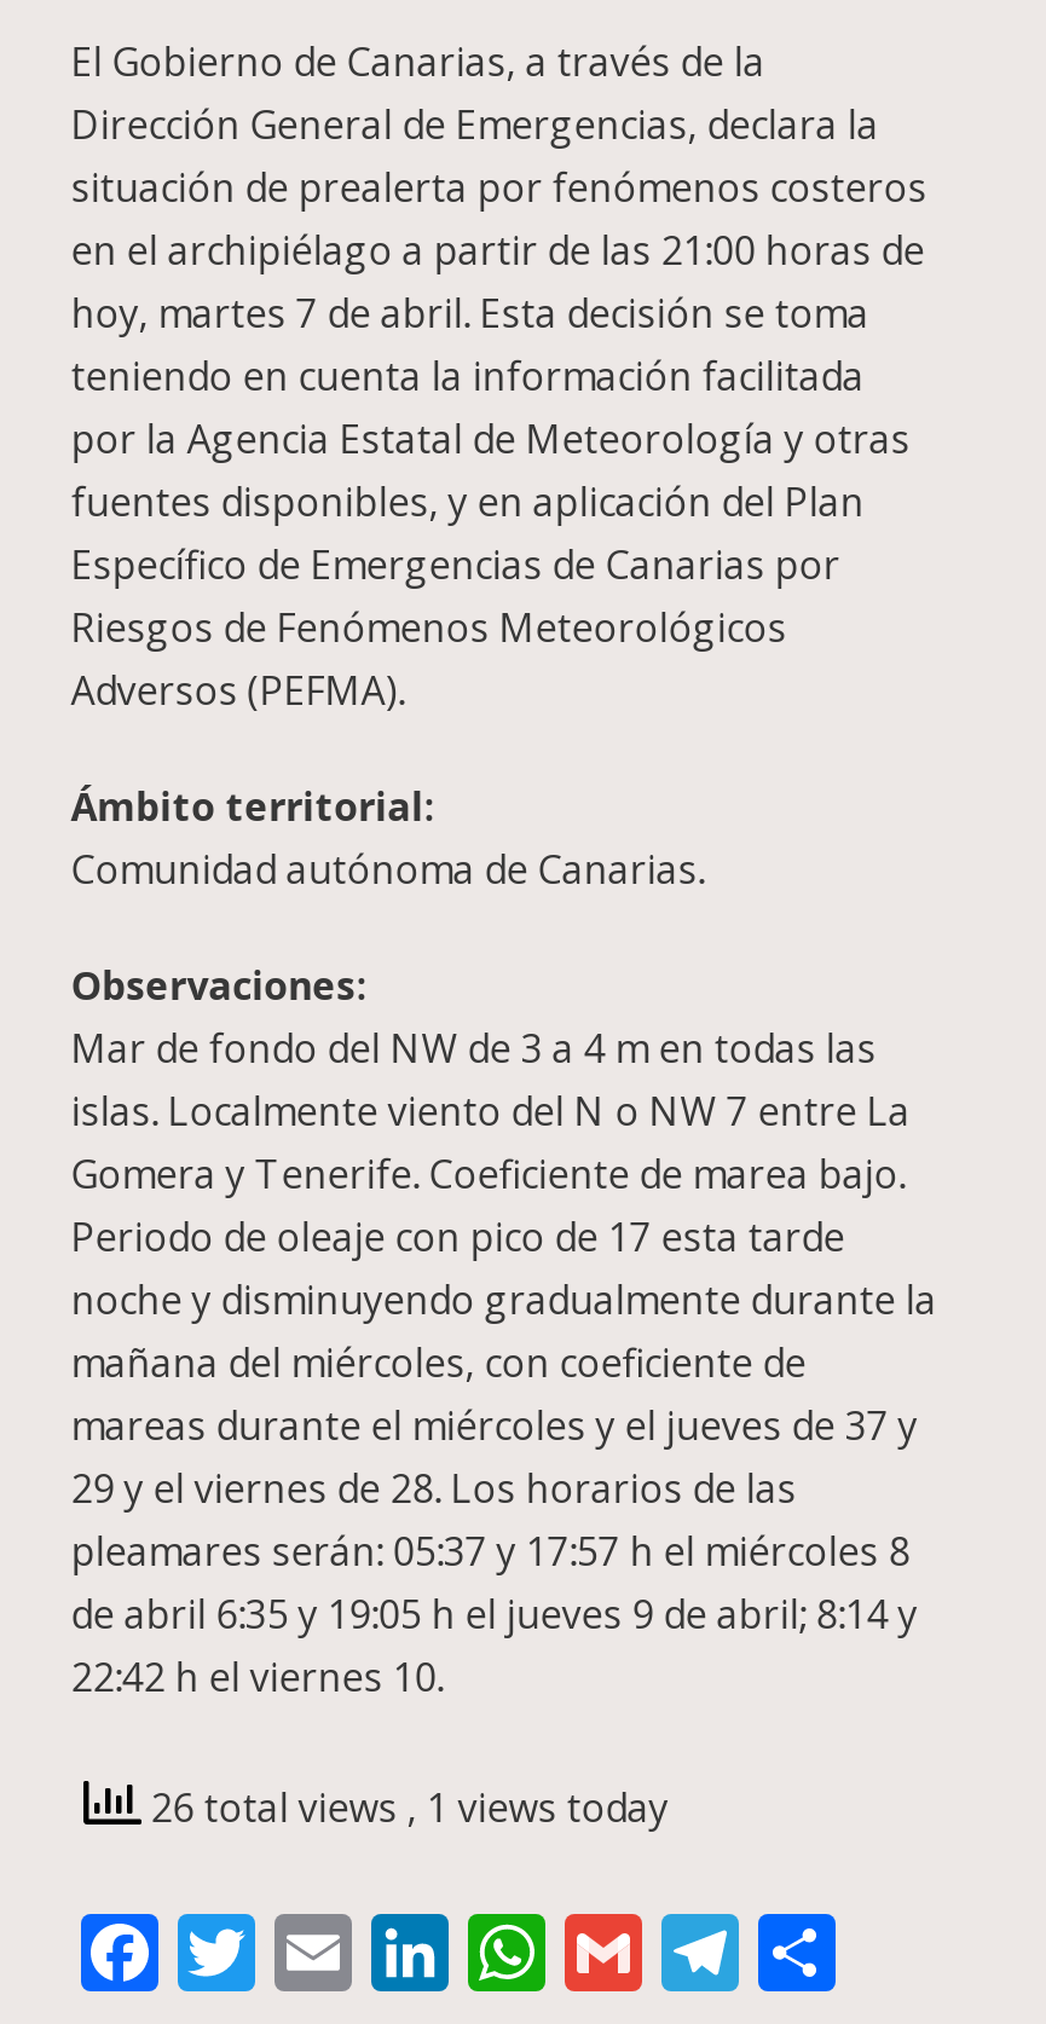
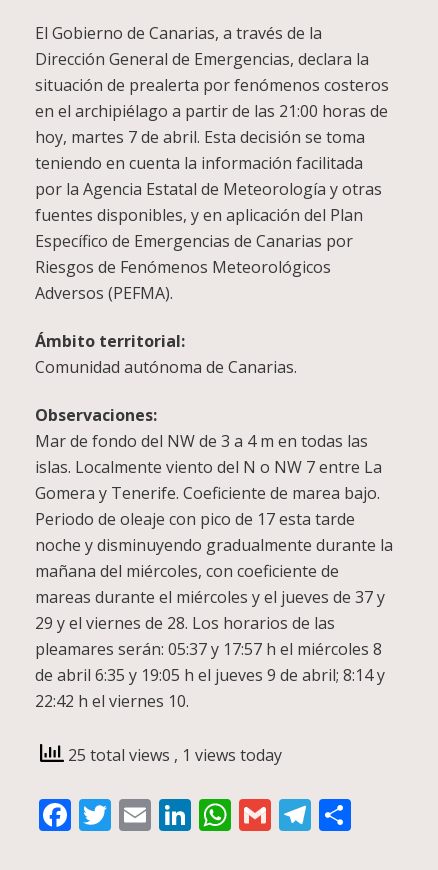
- 26 total views, 1 views today
+ 25 total views, 1 views today
